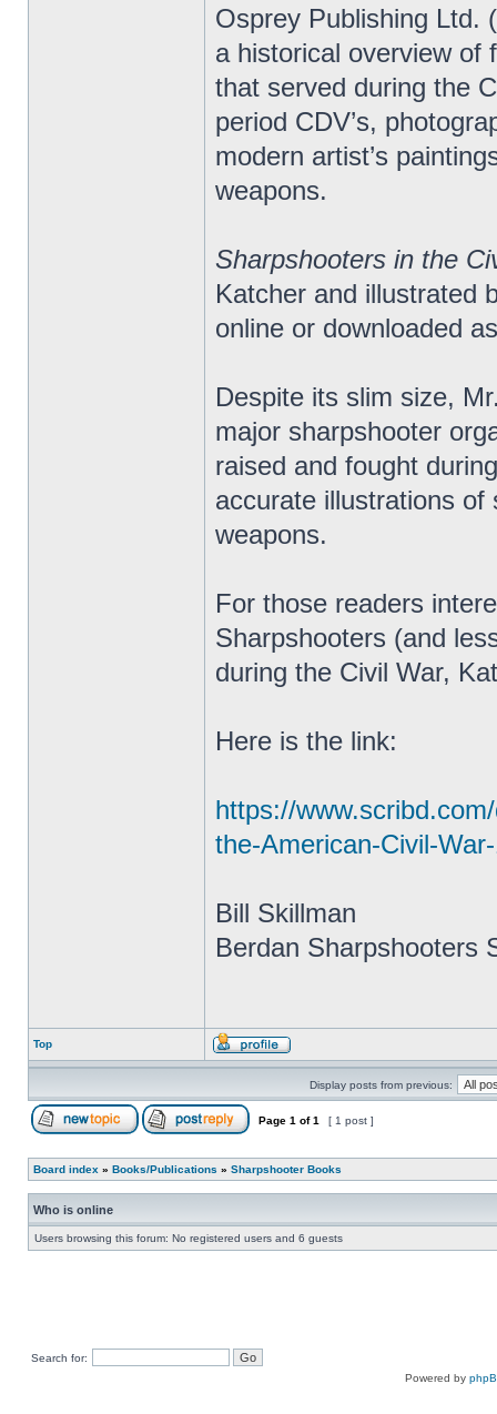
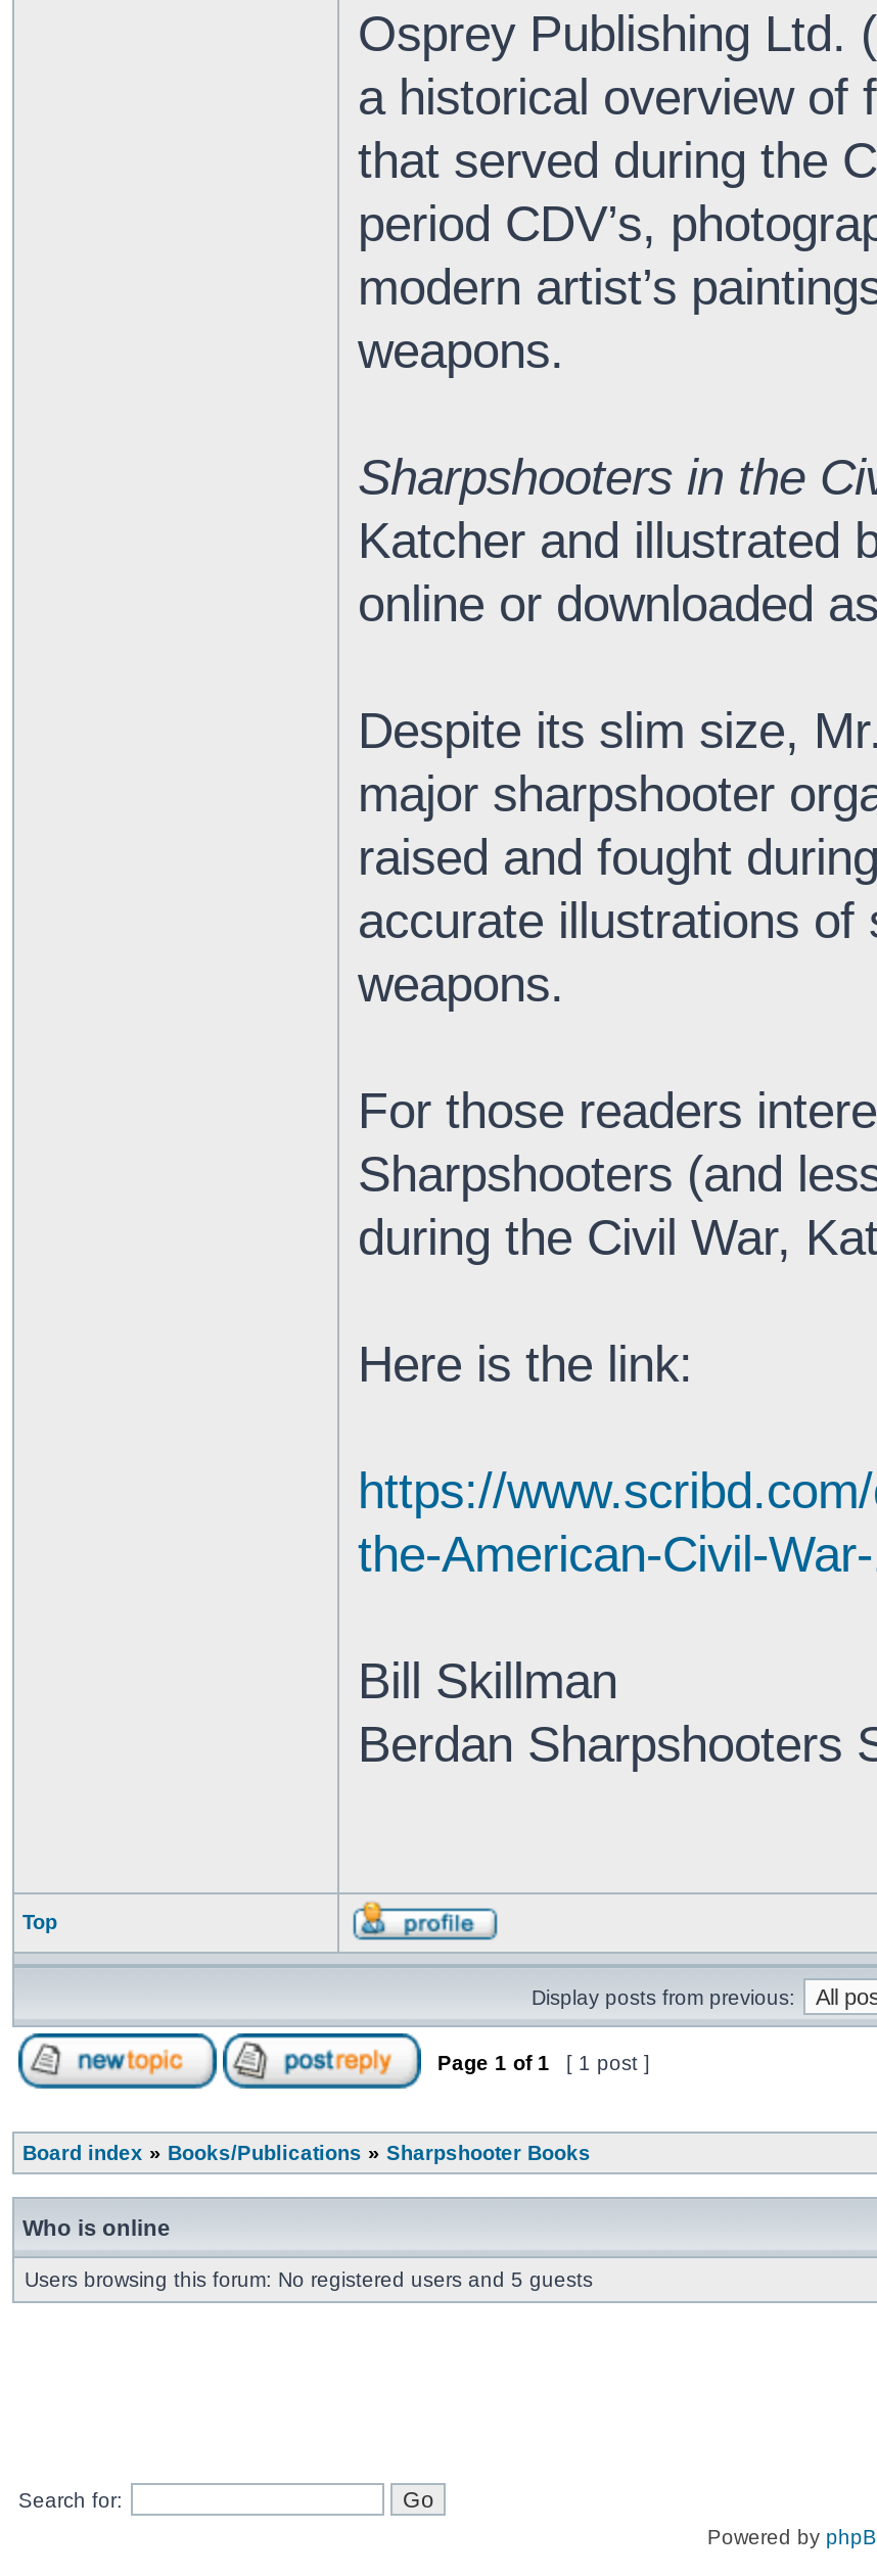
- Users browsing this forum: No registered users and 6 guests
+ Users browsing this forum: No registered users and 5 guests
